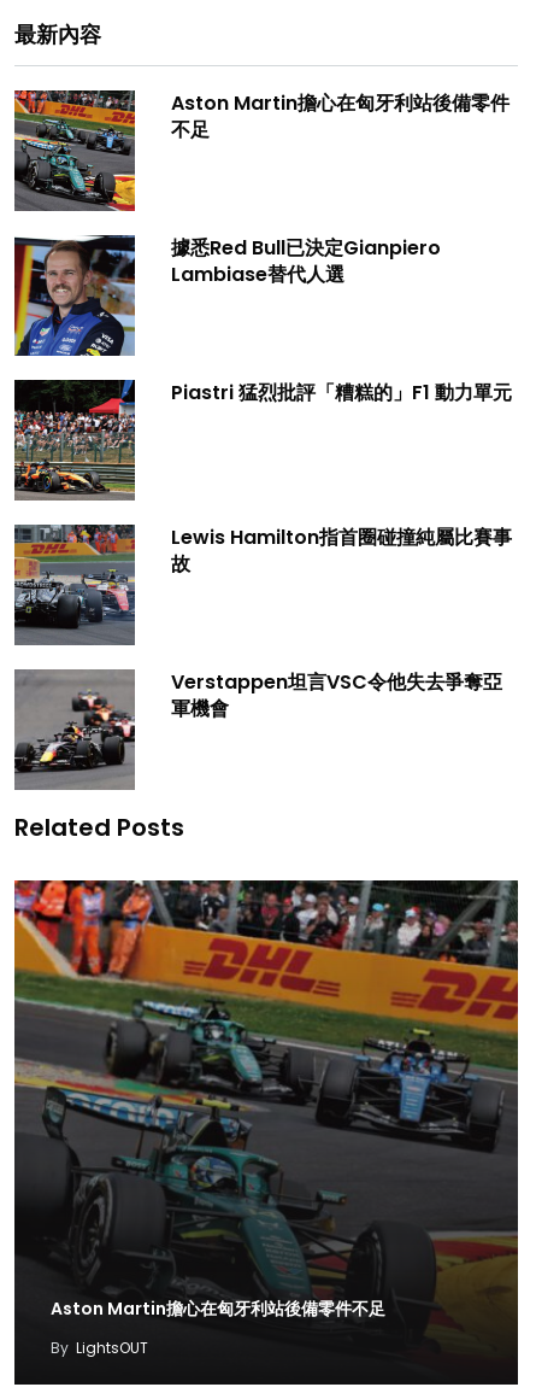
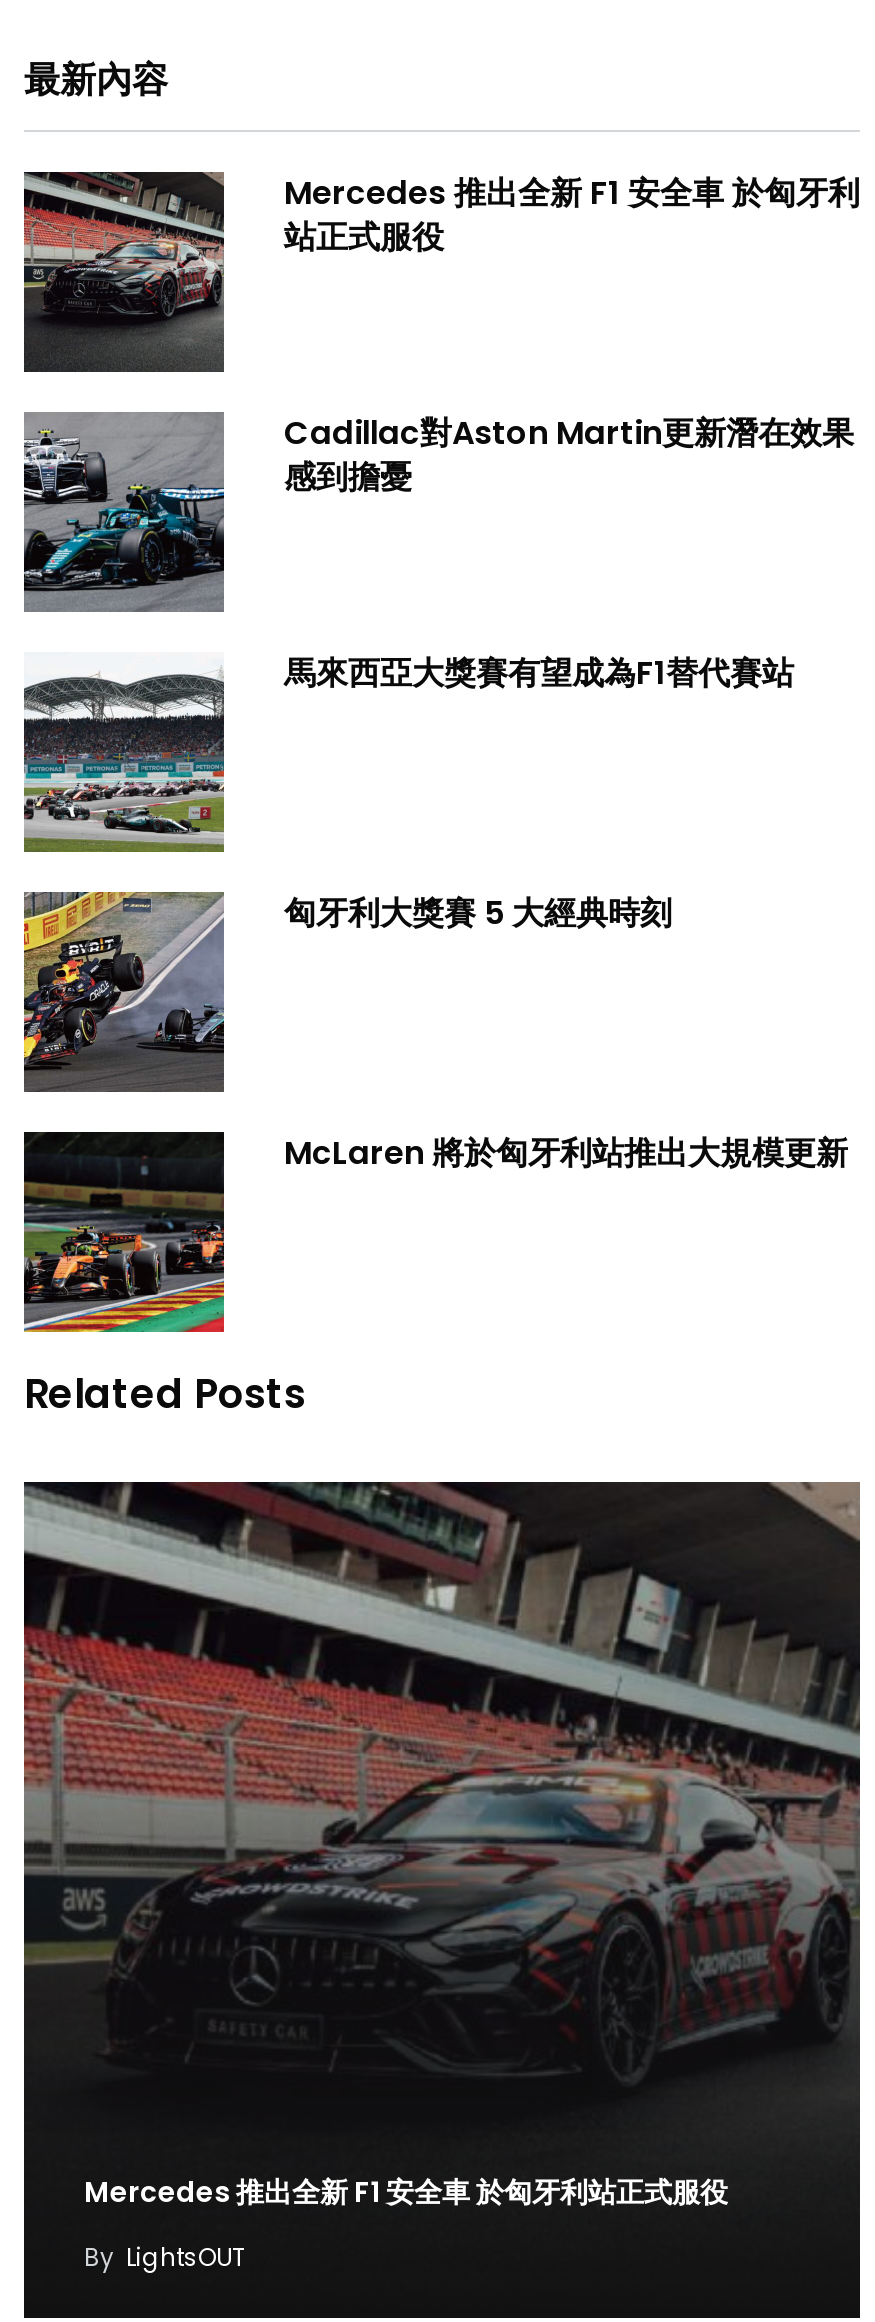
- [image]
- Aston Martin擔心在匈牙利站後備零件
- 不足
+ [image]
+ Mercedes 推出全新 F1 安全車 於匈牙利
+ 站正式服役

- [image]
- 據悉Red Bull已決定Gianpiero
- Lambiase替代人選
+ [image]
+ Cadillac對Aston Martin更新潛在效果
+ 感到擔憂

- [image]
- Piastri 猛烈批評「糟糕的」F1 動力單元
+ [image]
+ 馬來西亞大獎賽有望成為F1替代賽站

- [image]
- Lewis Hamilton指首圈碰撞純屬比賽事
- 故
+ [image]
+ 匈牙利大獎賽 5 大經典時刻

- [image]
- Verstappen坦言VSC令他失去爭奪亞
- 軍機會
+ [image]
+ McLaren 將於匈牙利站推出大規模更新

- [image]
- Aston Martin擔心在匈牙利站後備零件不足
+ [image]
+ Mercedes 推出全新 F1 安全車 於匈牙利站正式服役
